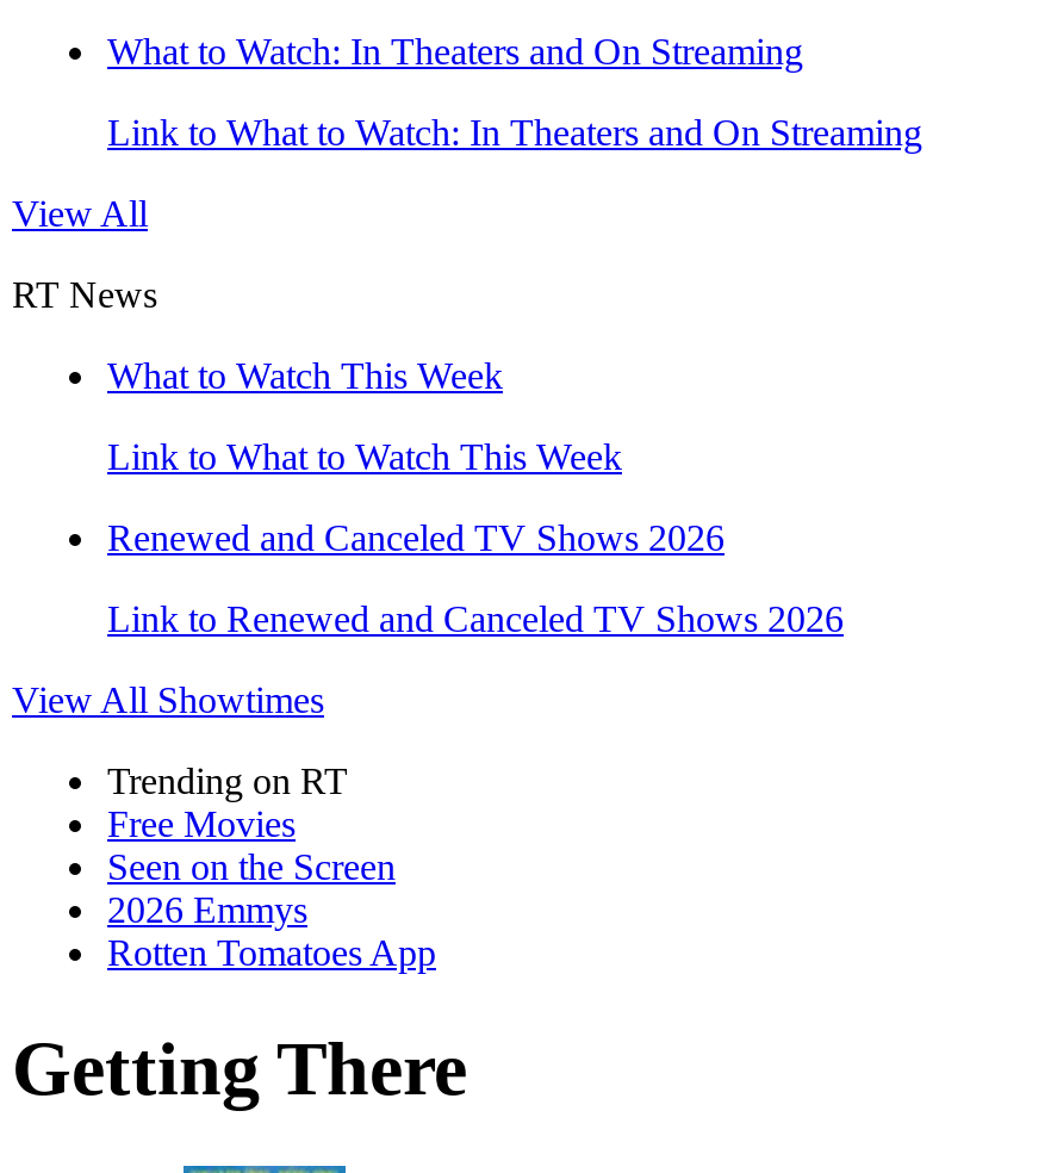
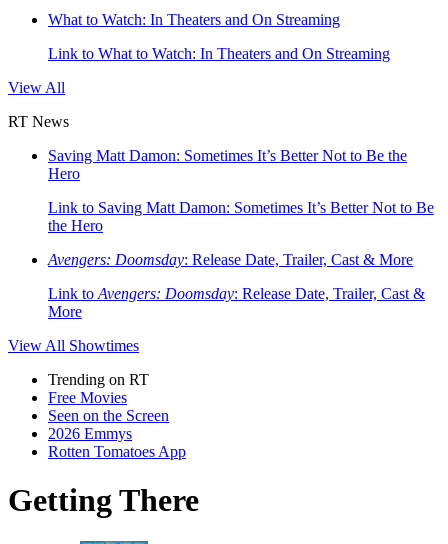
- What to Watch This Week
+ Saving Matt Damon: Sometimes It’s Better Not to Be the
+ Hero

- Link to What to Watch This Week
+ Link to Saving Matt Damon: Sometimes It’s Better Not to Be
+ the Hero

- Renewed and Canceled TV Shows 2026
+ Avengers: Doomsday: Release Date, Trailer, Cast & More

- Link to Renewed and Canceled TV Shows 2026
+ Link to Avengers: Doomsday: Release Date, Trailer, Cast &
+ More
